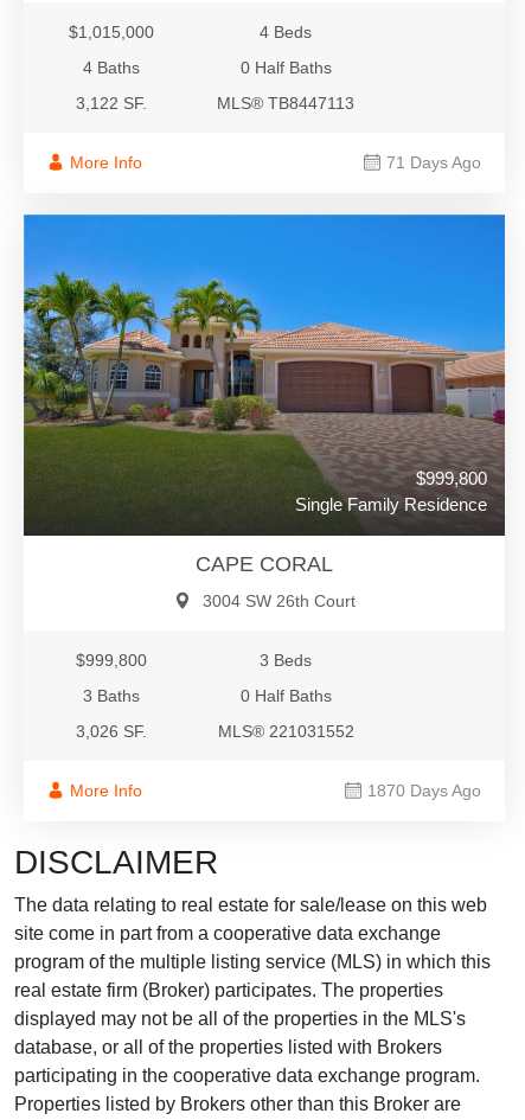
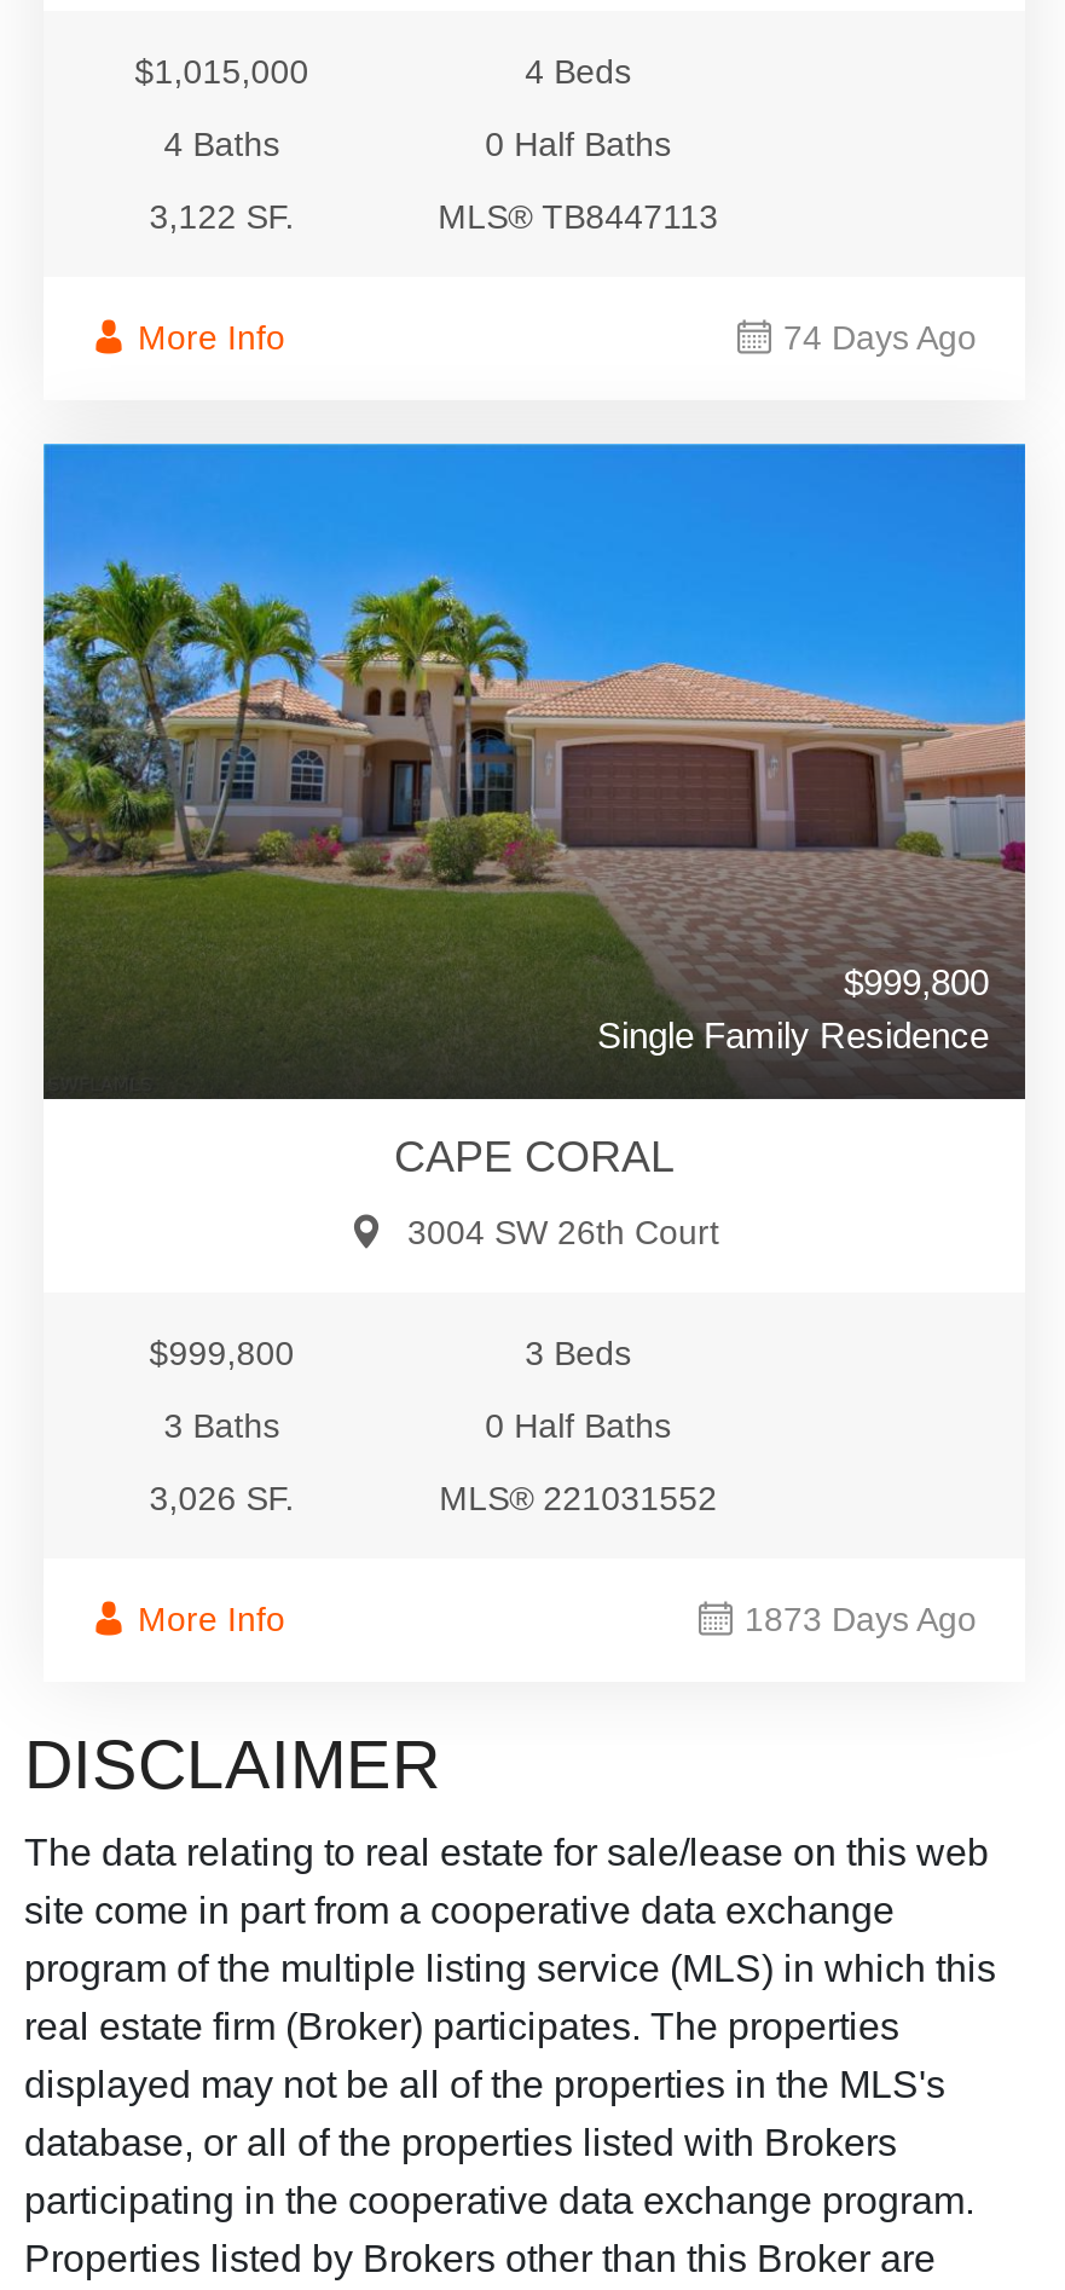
- 71 Days Ago
+ 74 Days Ago

- 1870 Days Ago
+ 1873 Days Ago
